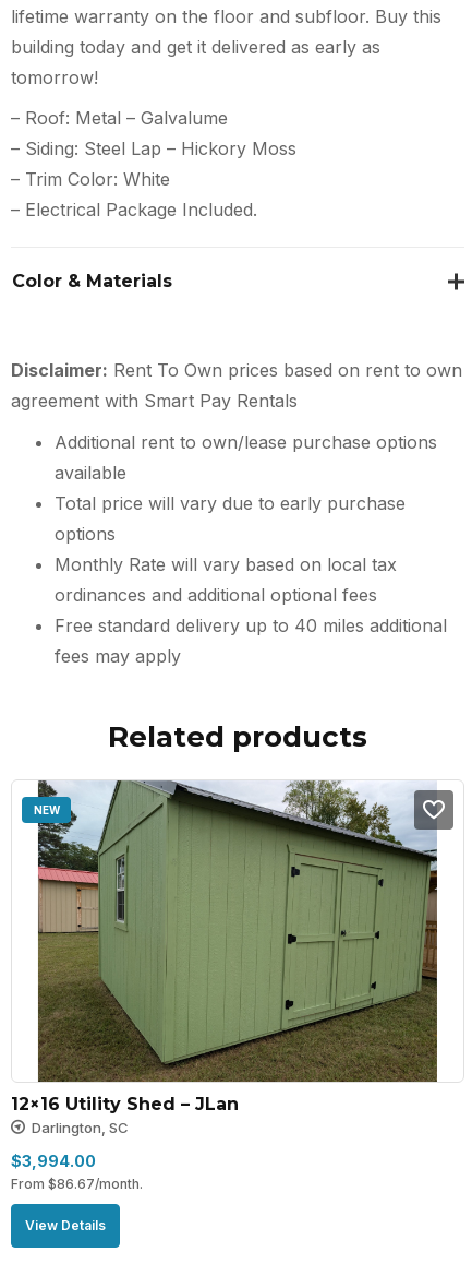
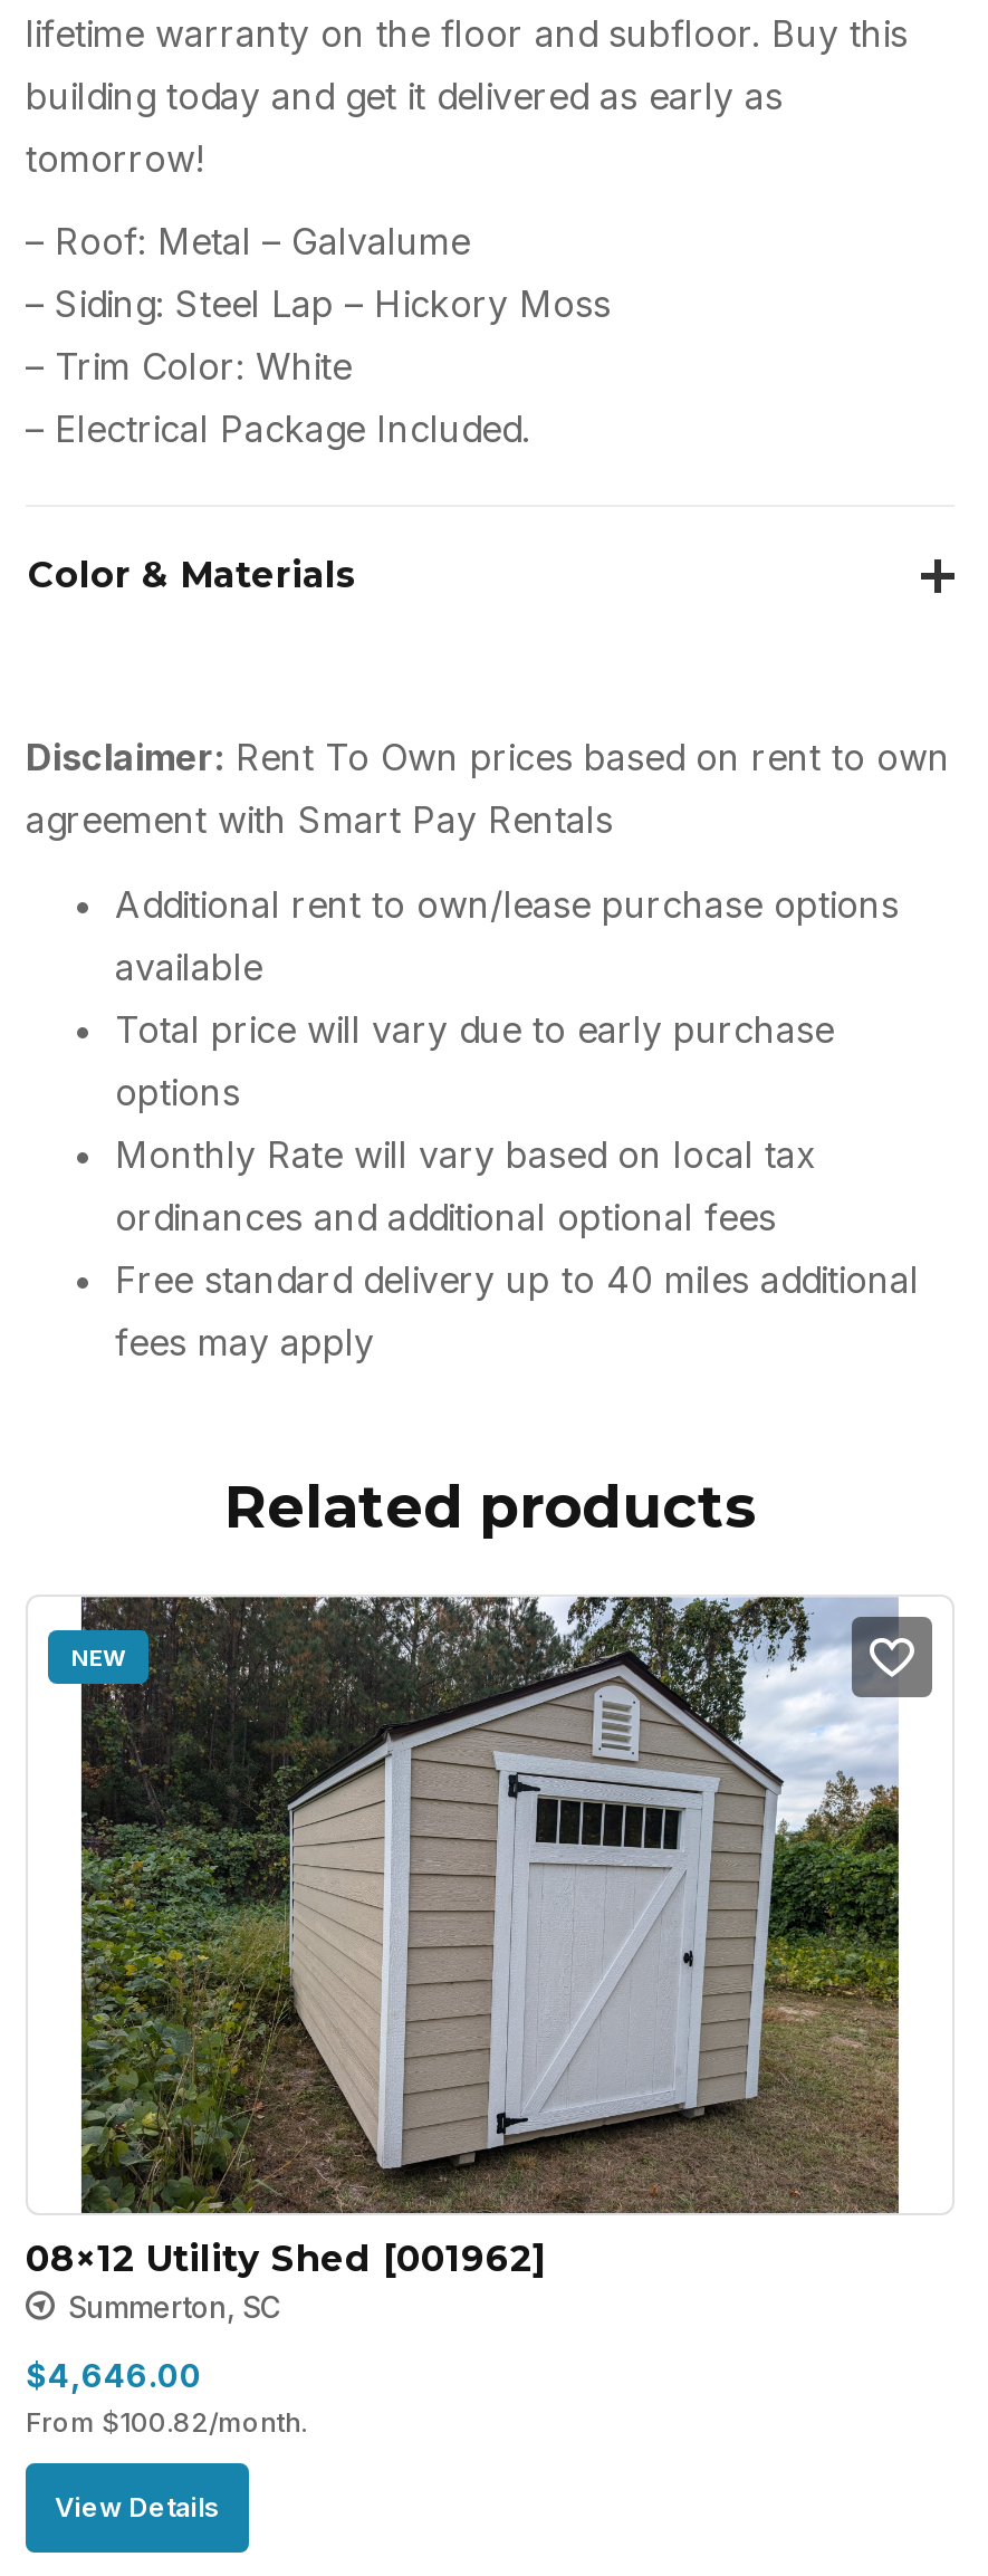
- [image]
- 12×16 Utility Shed – JLan
- Darlington, SC
+ [image]
+ 08×12 Utility Shed [001962]
+ Summerton, SC

- $3,994.00
- From $86.67/month.
+ $4,646.00
+ From $100.82/month.
